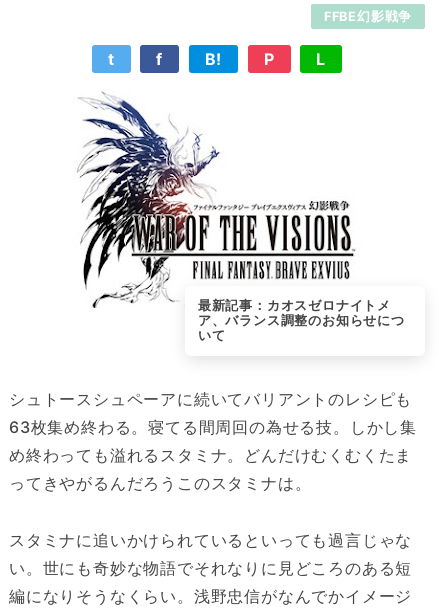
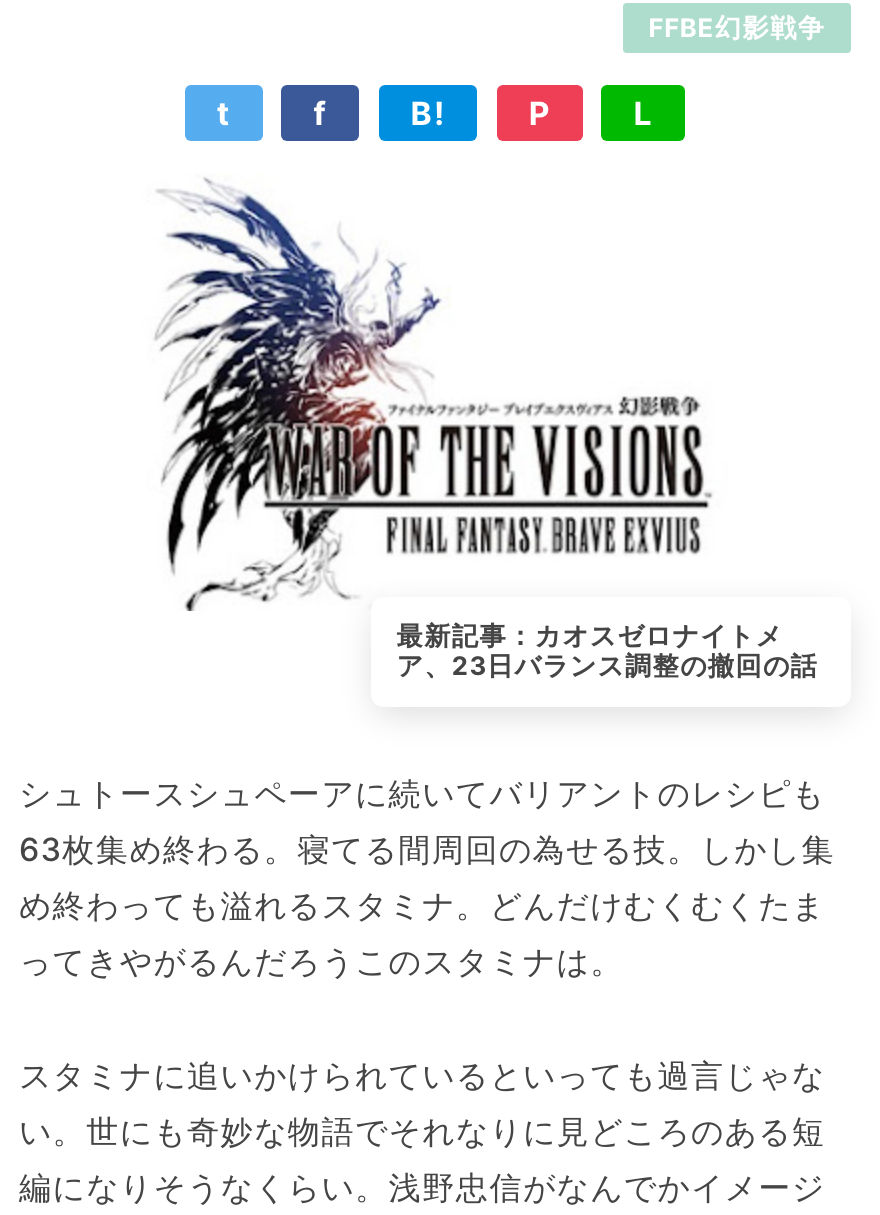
- ア、バランス調整のお知らせにつ
- いて
+ ア、23日バランス調整の撤回の話
